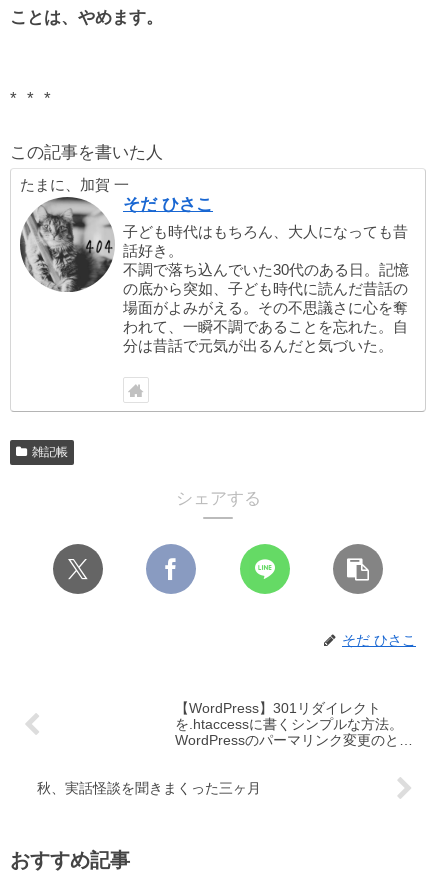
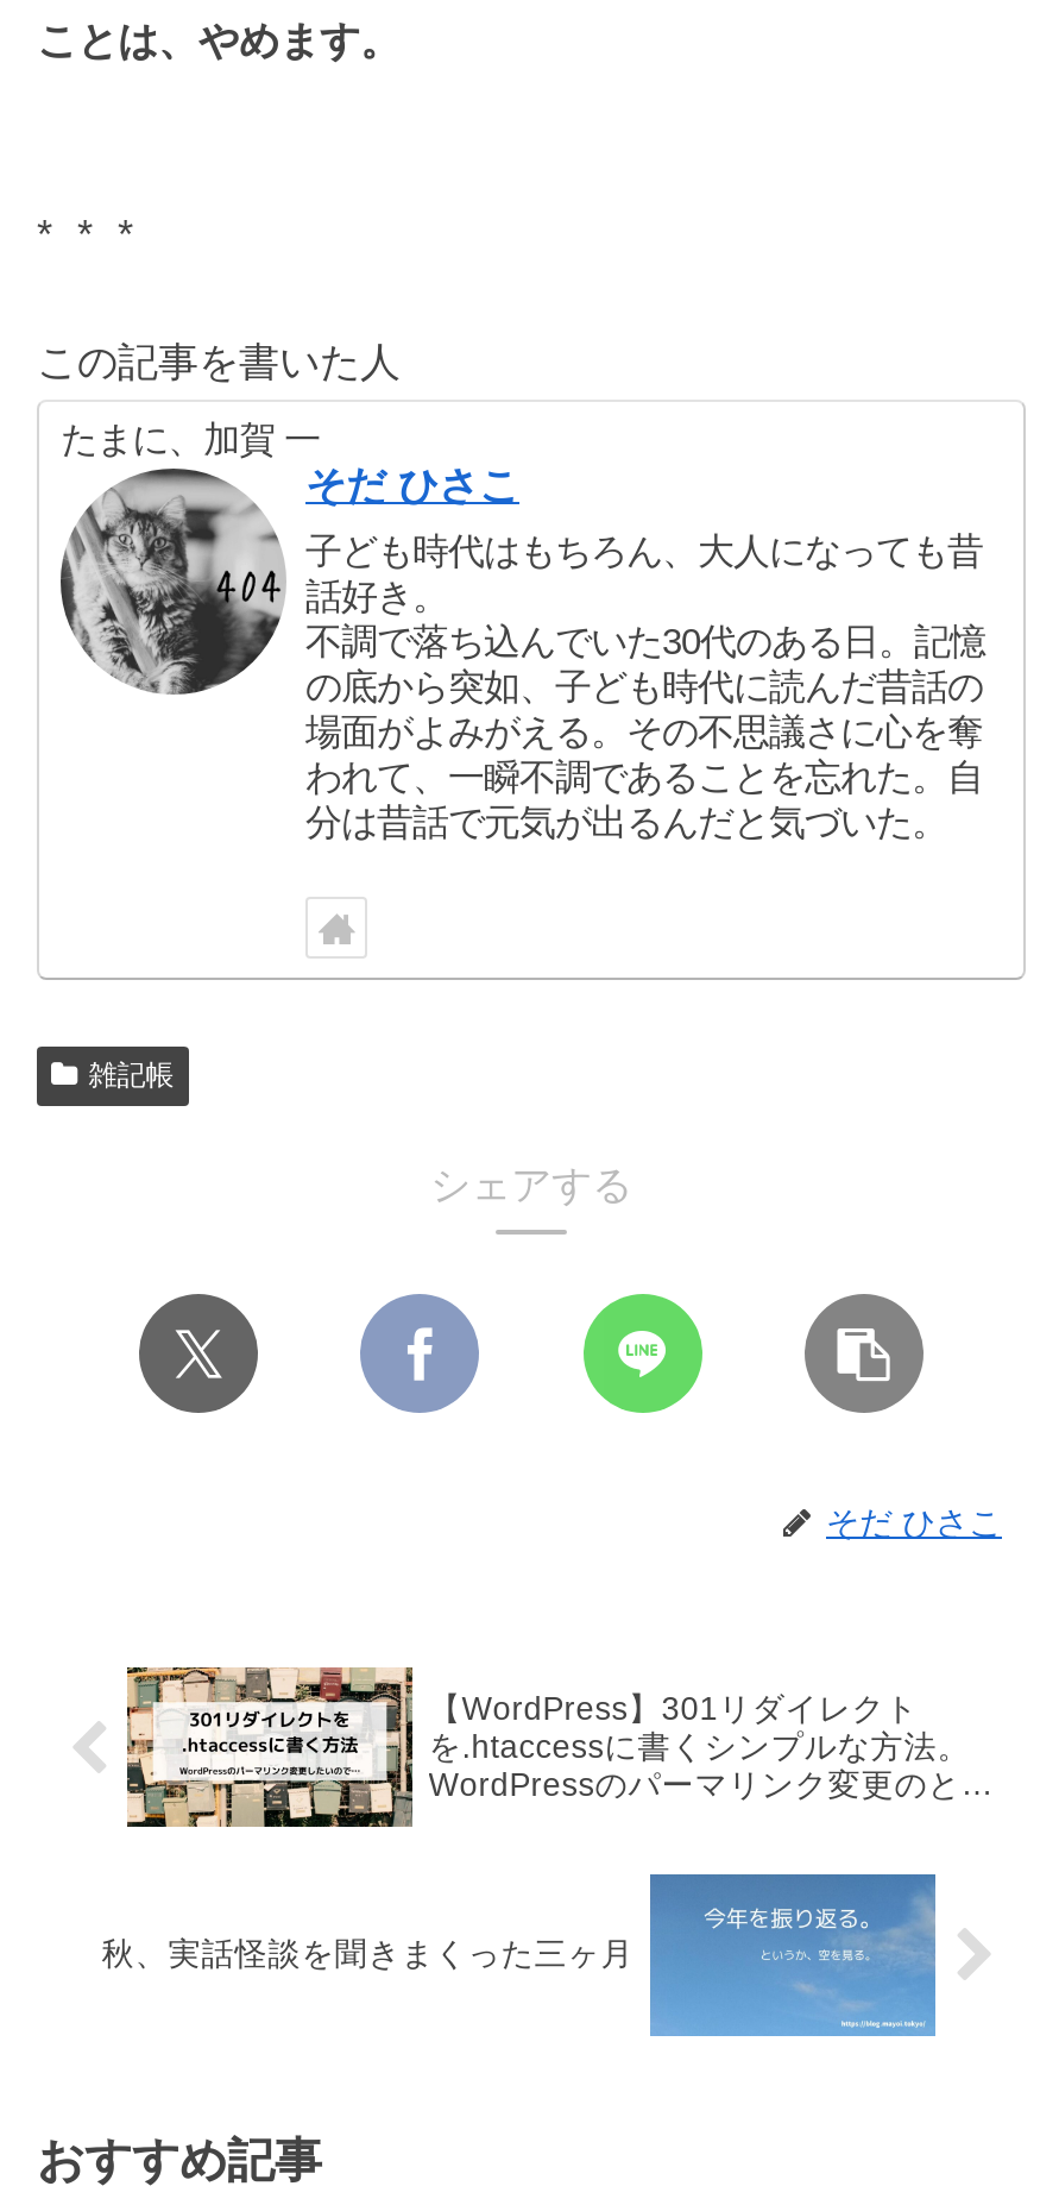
+ [image]

+ [image]
